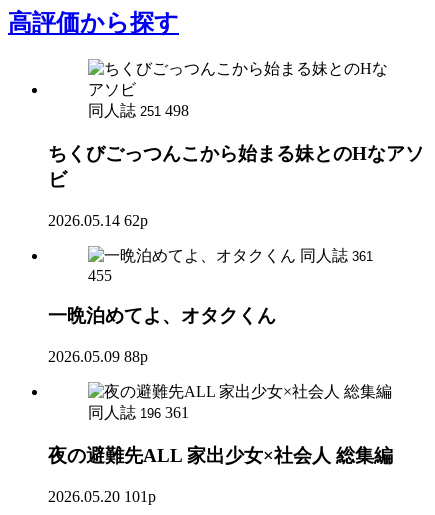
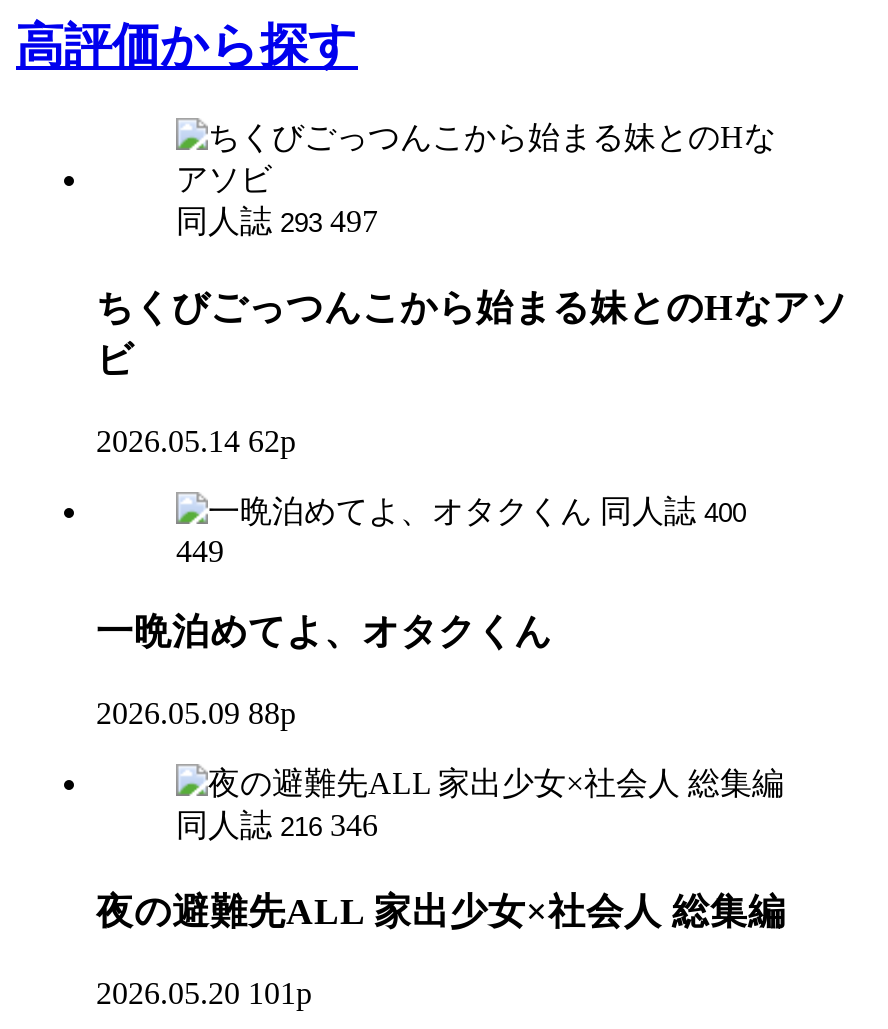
- 同人誌 251 498
+ 同人誌 293 497

- 同人誌 361
+ 同人誌 400

- 455
+ 449

- 同人誌 196 361
+ 同人誌 216 346
